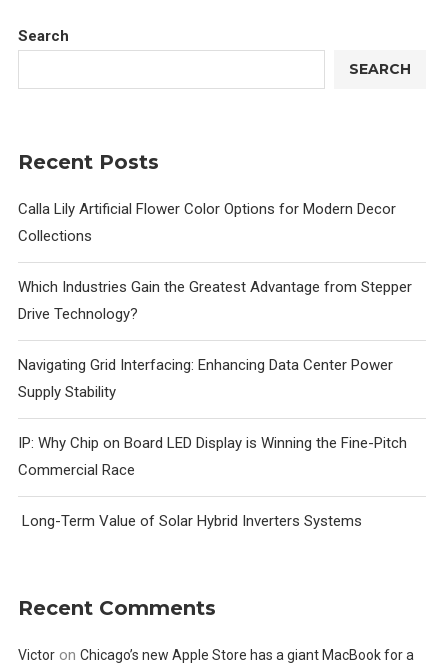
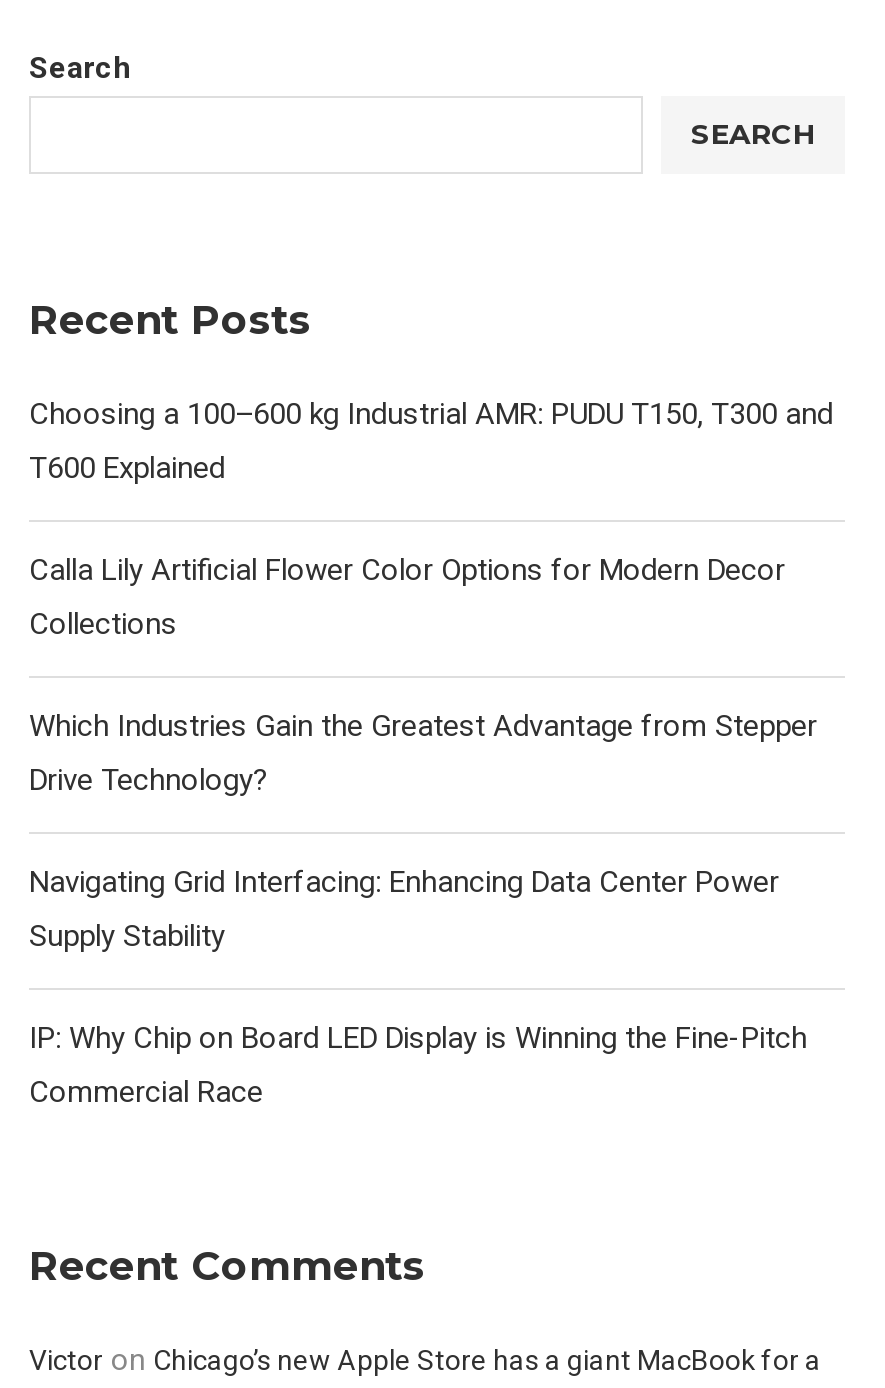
+ Choosing a 100–600 kg Industrial AMR: PUDU T150, T300 and
+ T600 Explained

moved down: Calla Lily Artificial Flower Color Options for Modern Decor | Collections | Which Industries Gain the Greatest Advantage from Stepper | Drive Technology? | Navigating Grid Interfacing: Enhancing Data Center Power | Supply Stability | IP: Why Chip on Board LED Display is Winning the Fine-Pitch | Commercial Race

- Long-Term Value of Solar Hybrid Inverters Systems
